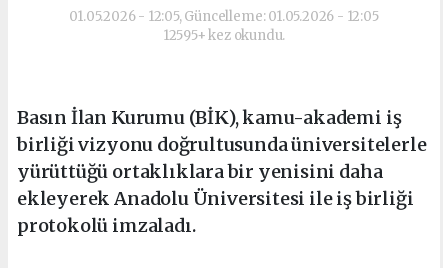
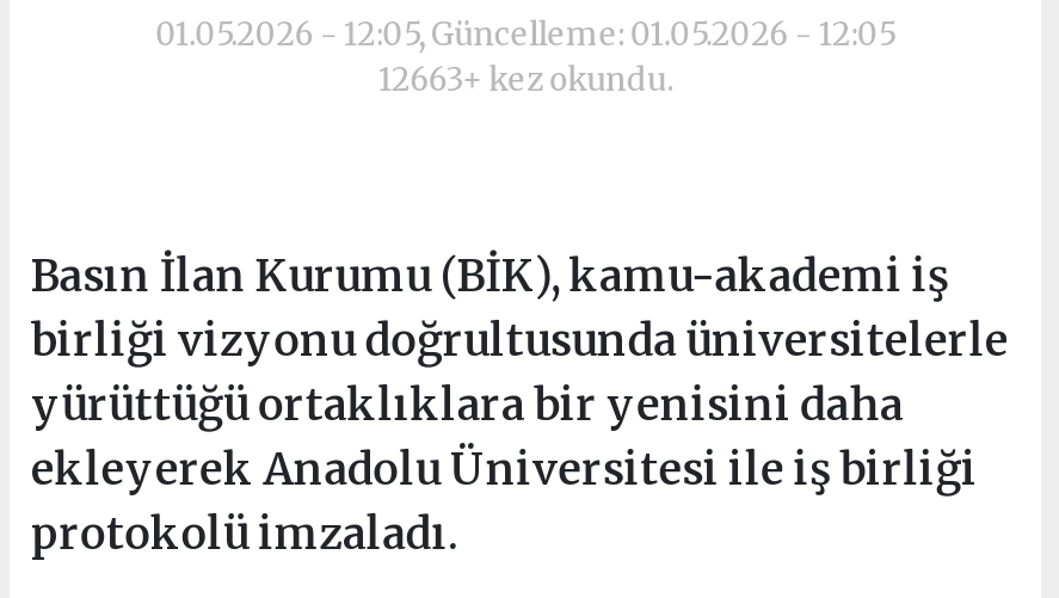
- 12595+ kez okundu.
+ 12663+ kez okundu.
